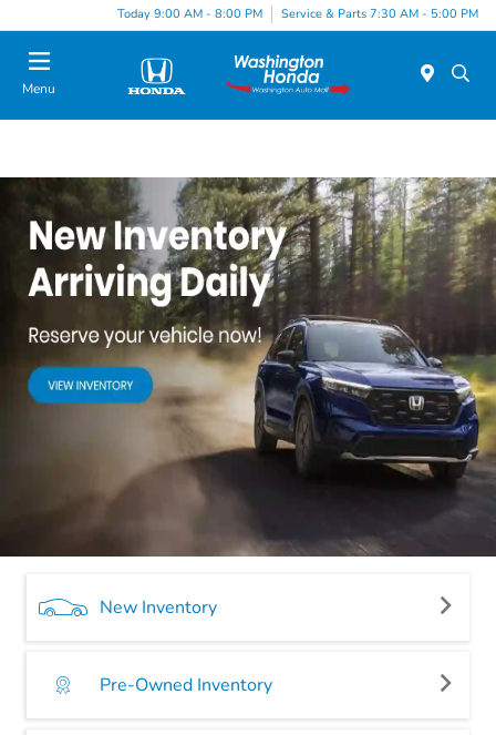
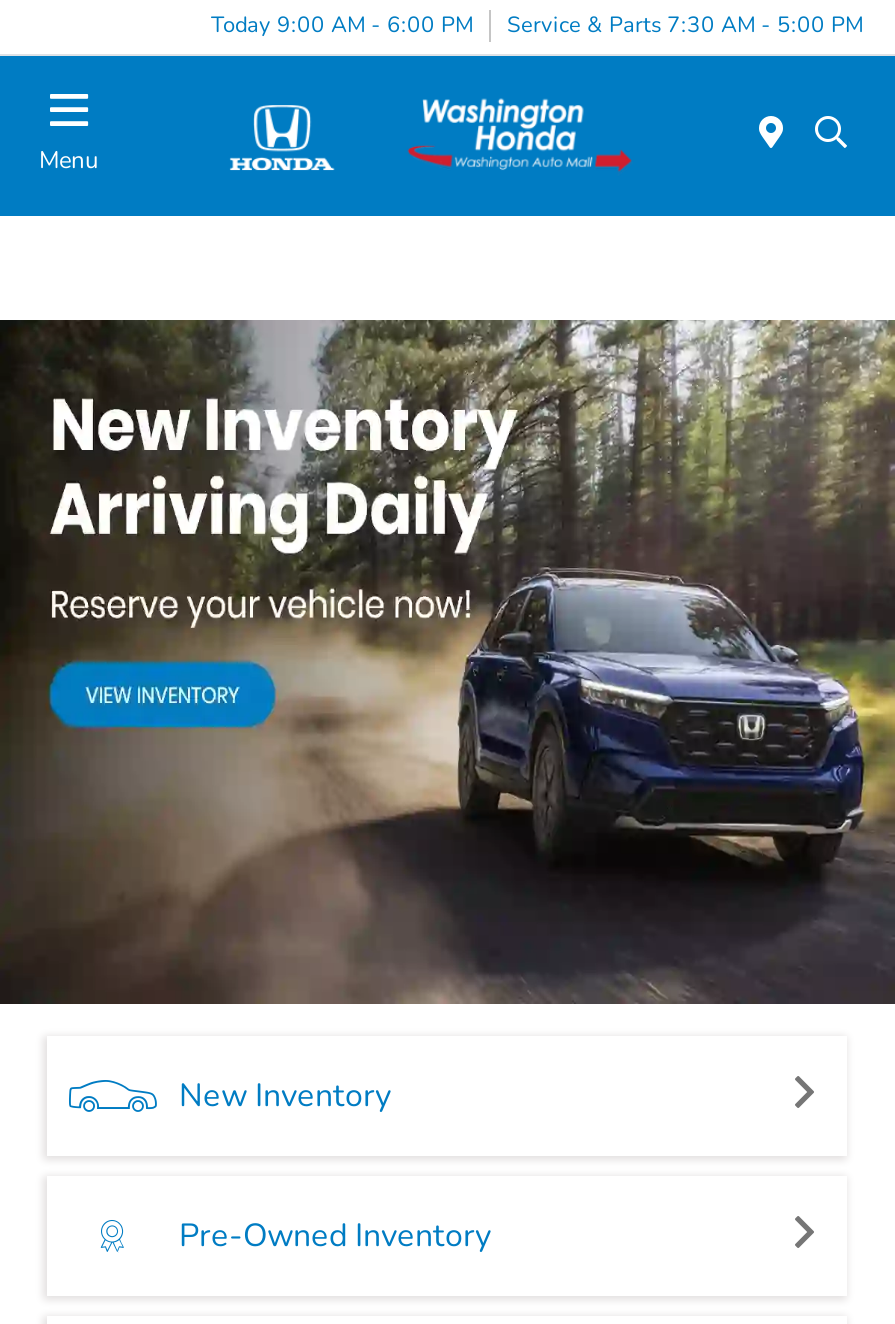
- Today 9:00 AM - 8:00 PM Service & Parts 7:30 AM - 5:00 PM
+ Today 9:00 AM - 6:00 PM Service & Parts 7:30 AM - 5:00 PM
